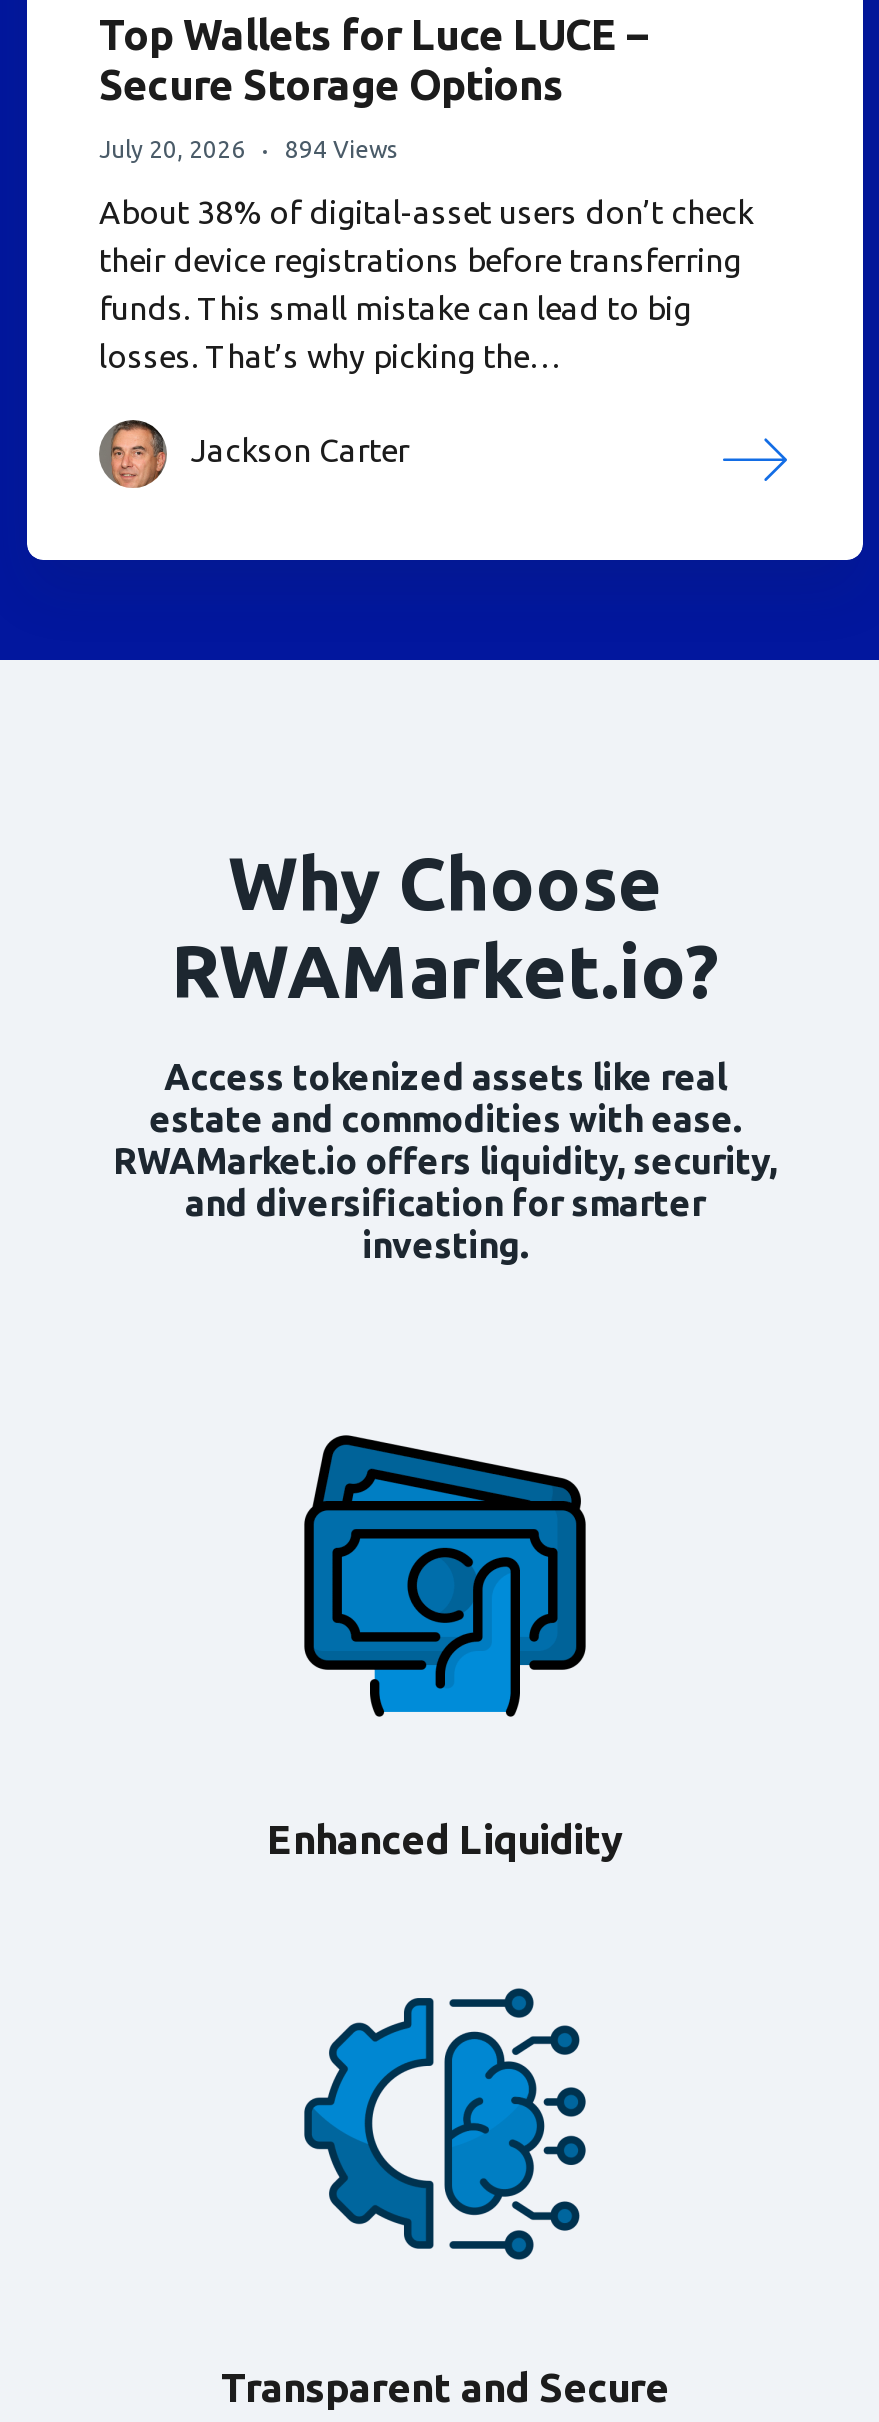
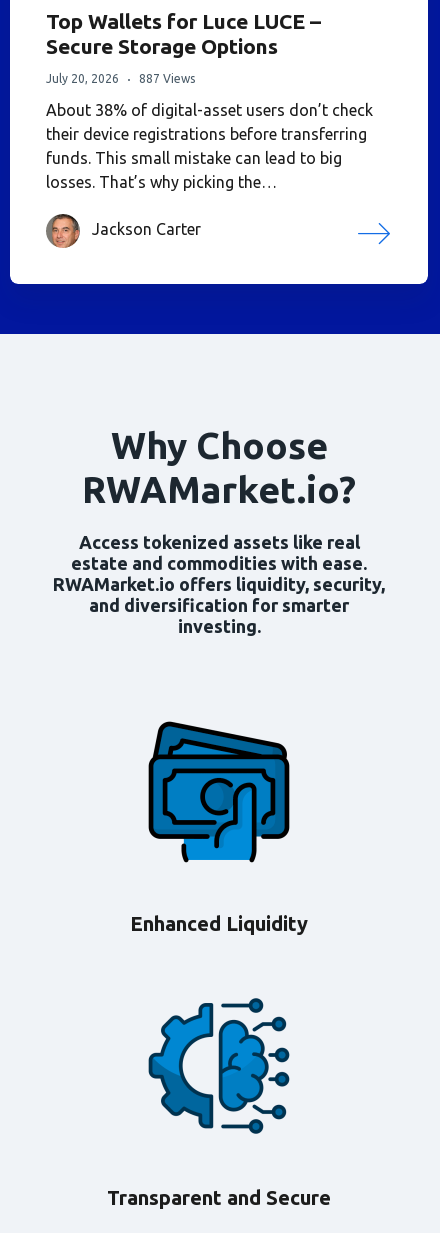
- July 20, 2026 894 Views
+ July 20, 2026 887 Views
